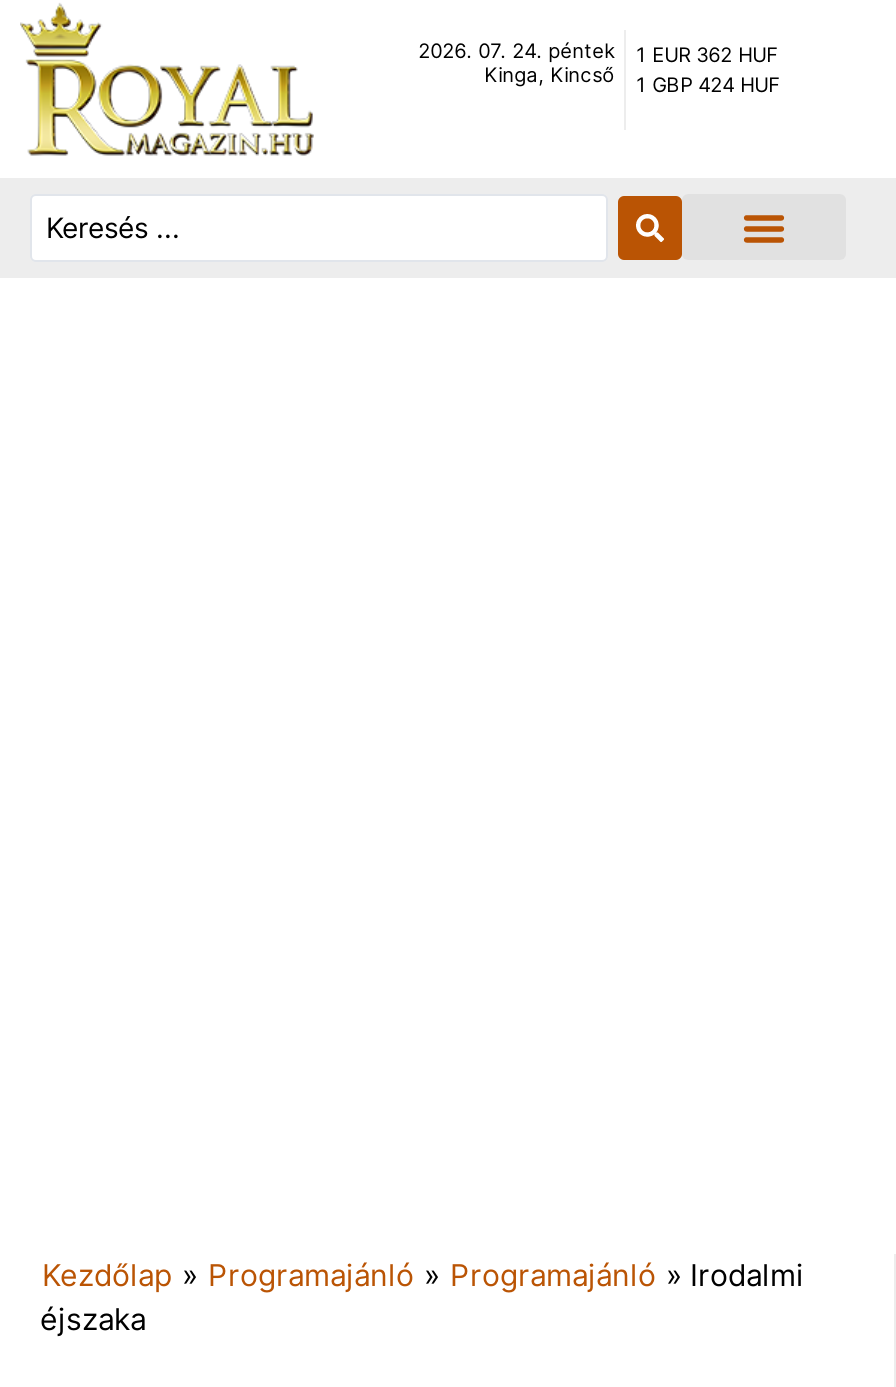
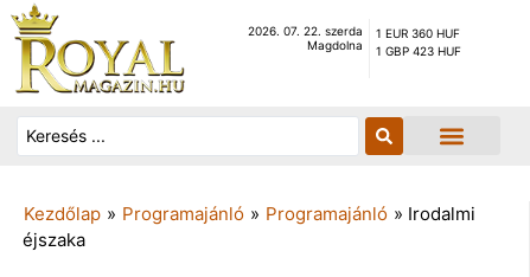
- 2026. 07. 24. péntek
- Kinga, Kincső
+ 2026. 07. 22. szerda
+ Magdolna

- 1 EUR 362 HUF
- 1 GBP 424 HUF
+ 1 EUR 360 HUF
+ 1 GBP 423 HUF
